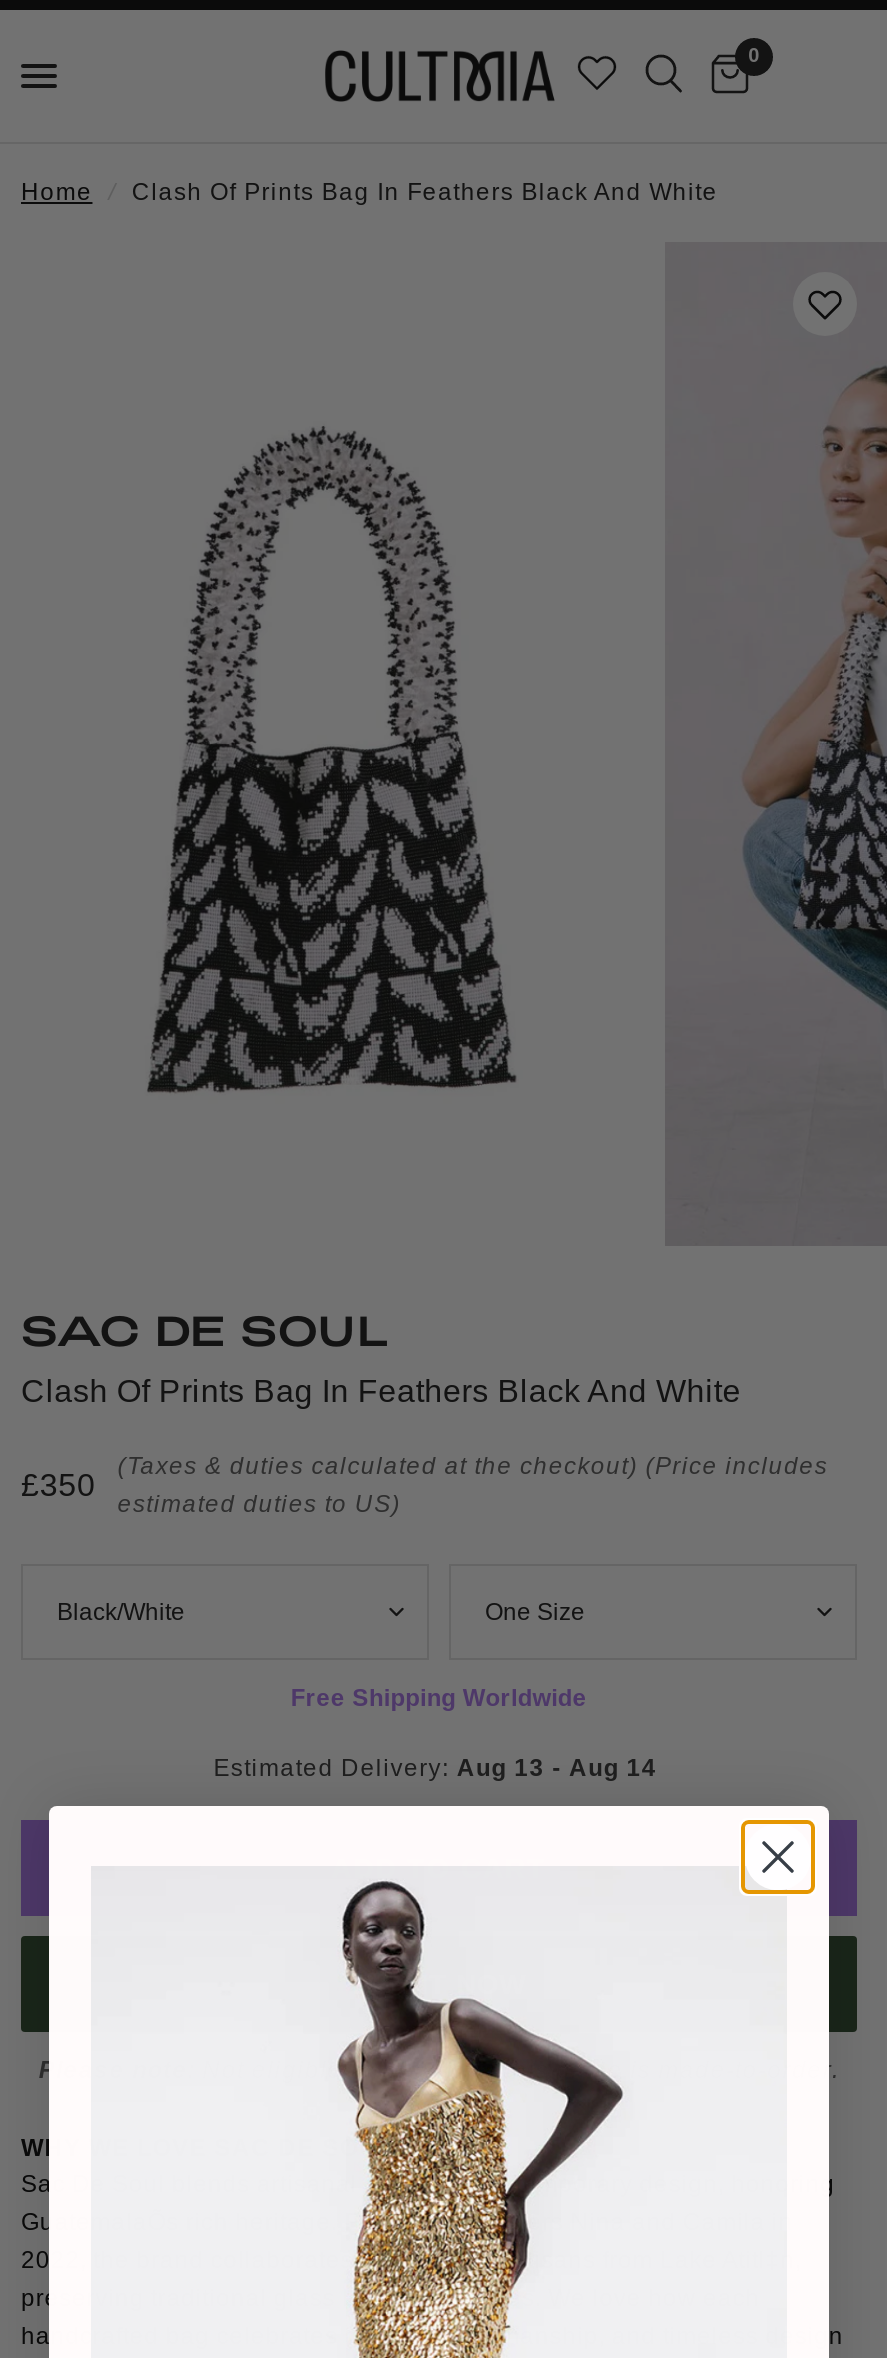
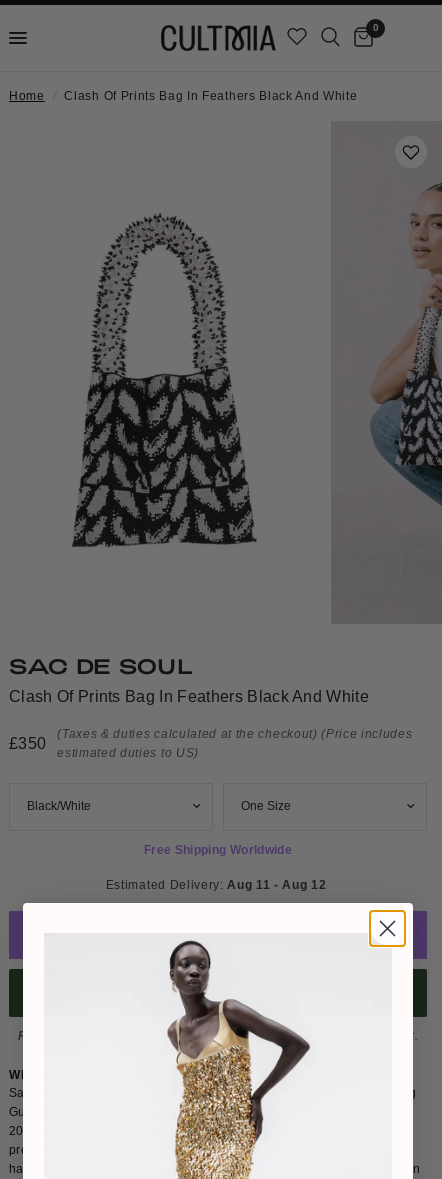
- Estimated Delivery: Aug 13 - Aug 14
+ Estimated Delivery: Aug 11 - Aug 12
